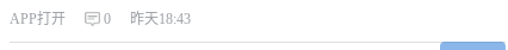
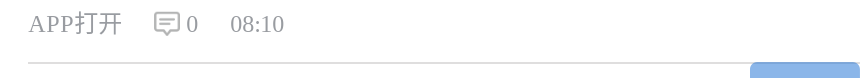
- 0 昨天18:43
+ 0 08:10
